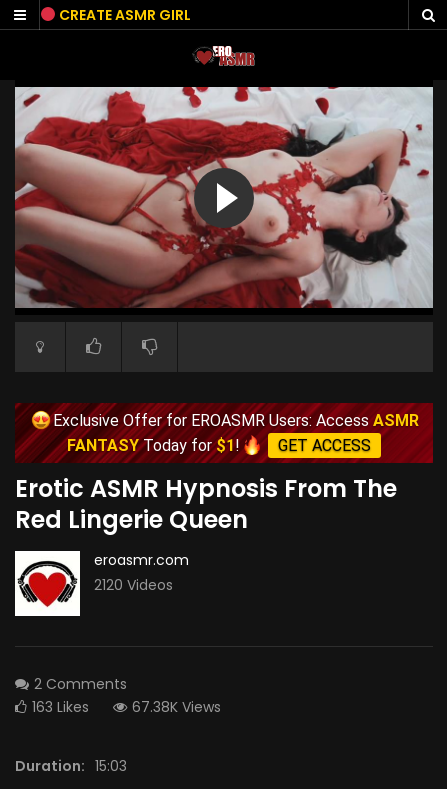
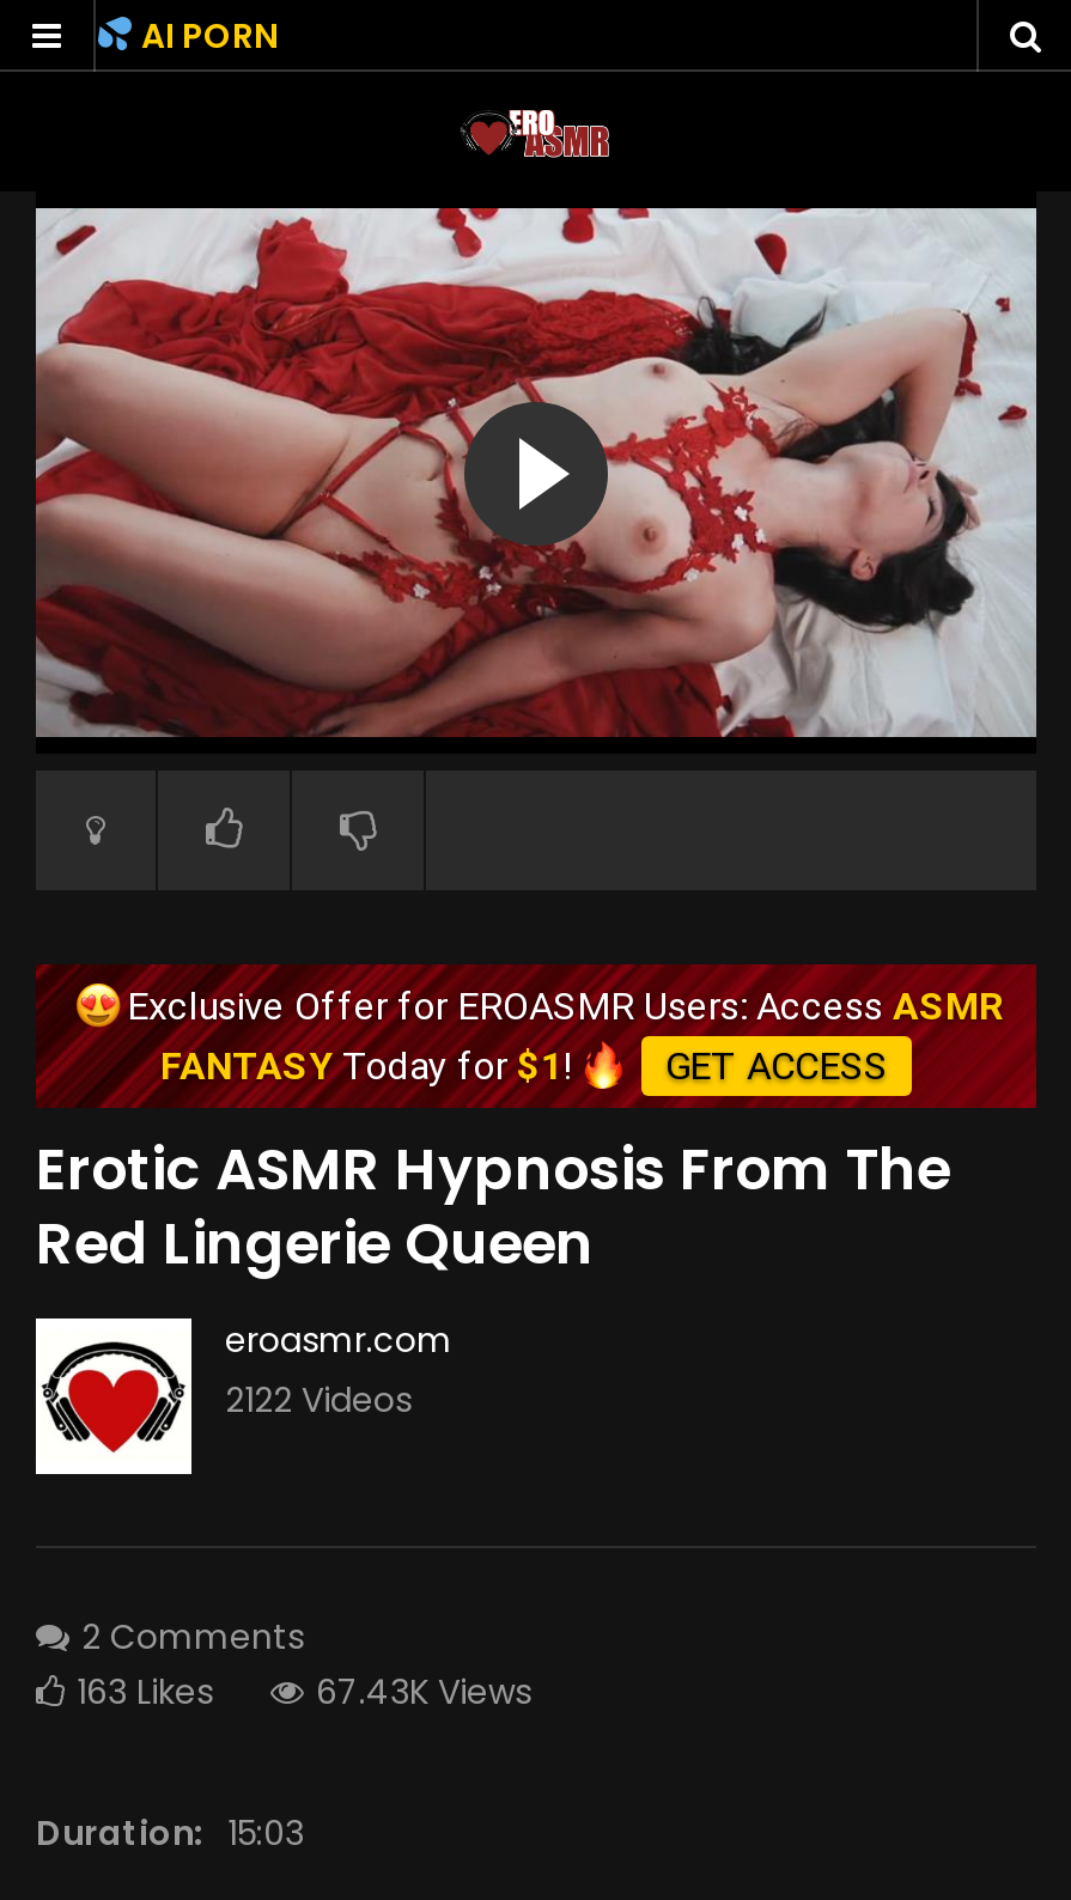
- CREATE ASMR GIRL
+ AI PORN

- 2120 Videos
+ 2122 Videos

- 67.38K Views
+ 67.43K Views
